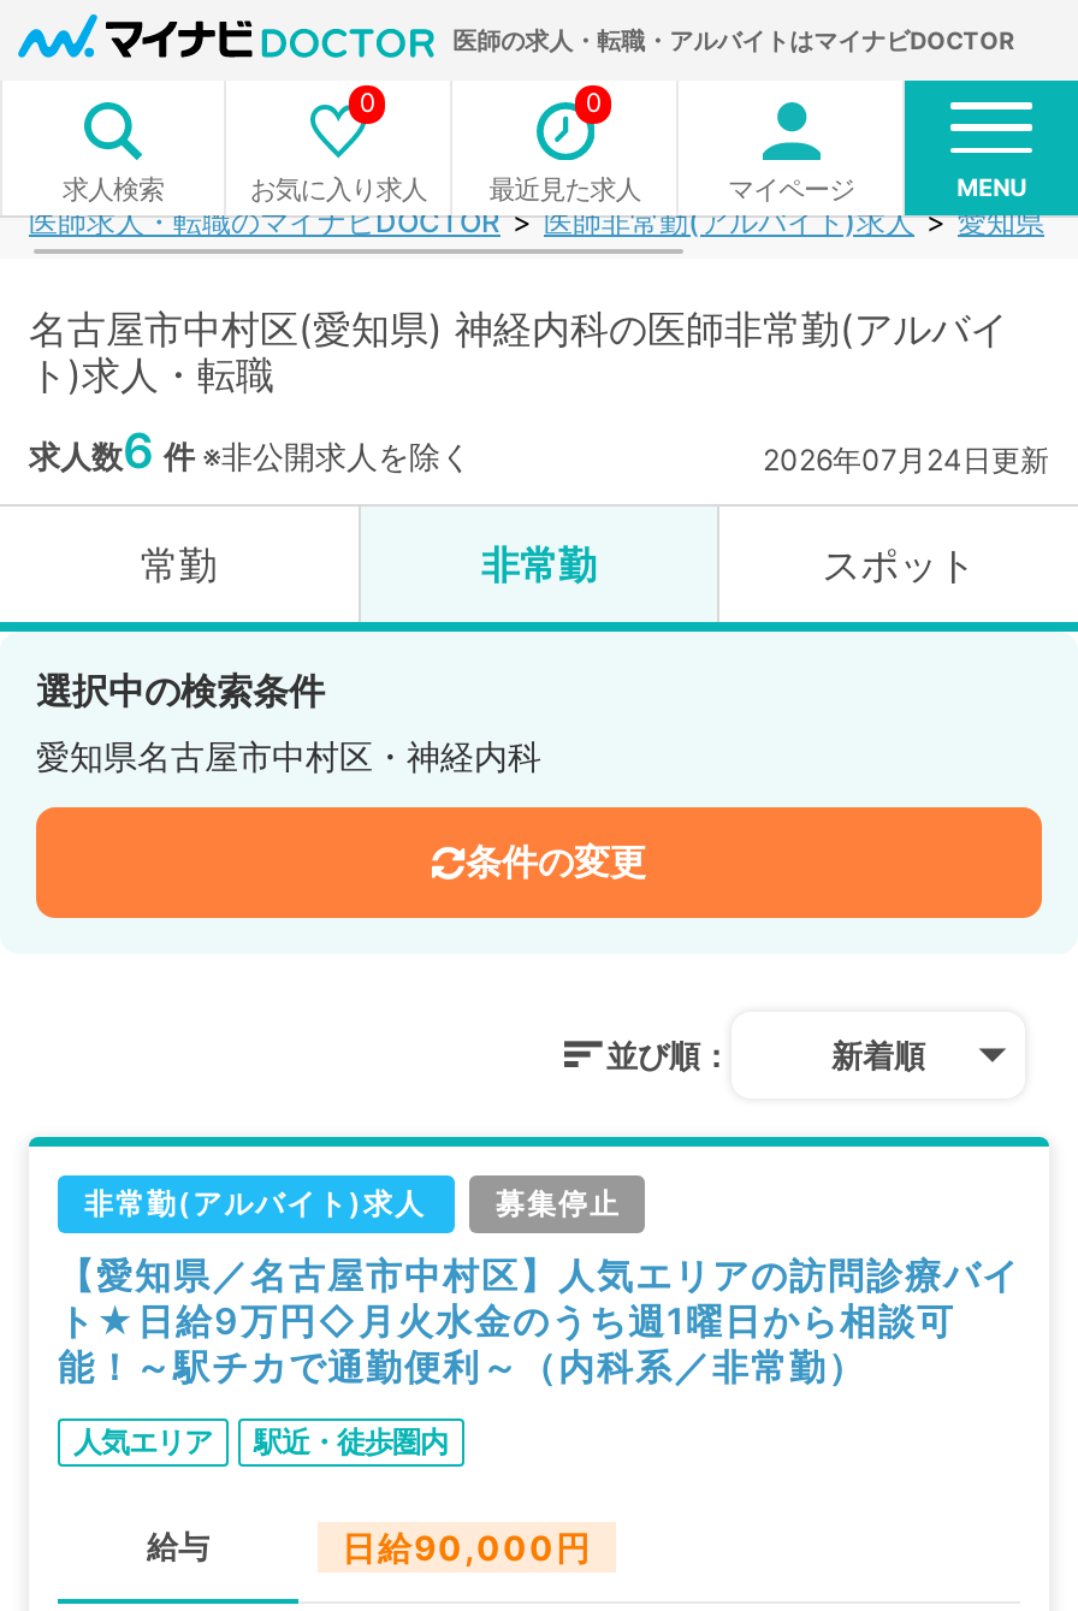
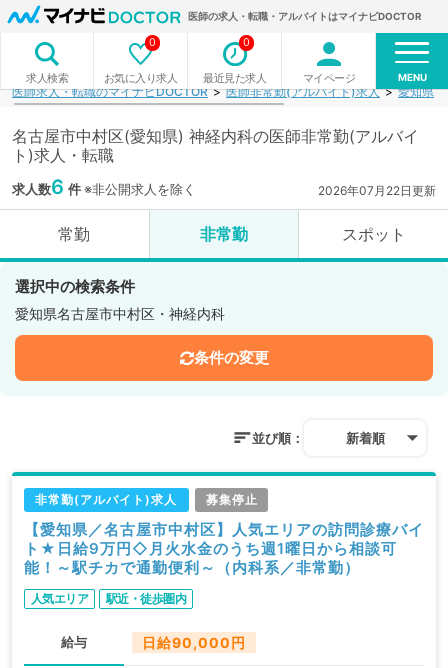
- 2026年07月24日更新
+ 2026年07月22日更新
